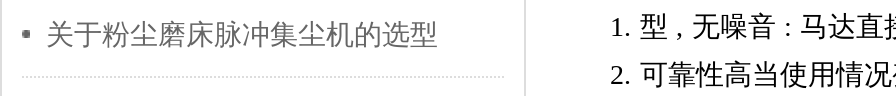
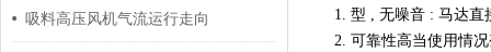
- 关于粉尘磨床脉冲集尘机的选型
+ 吸料高压风机气流运行走向
